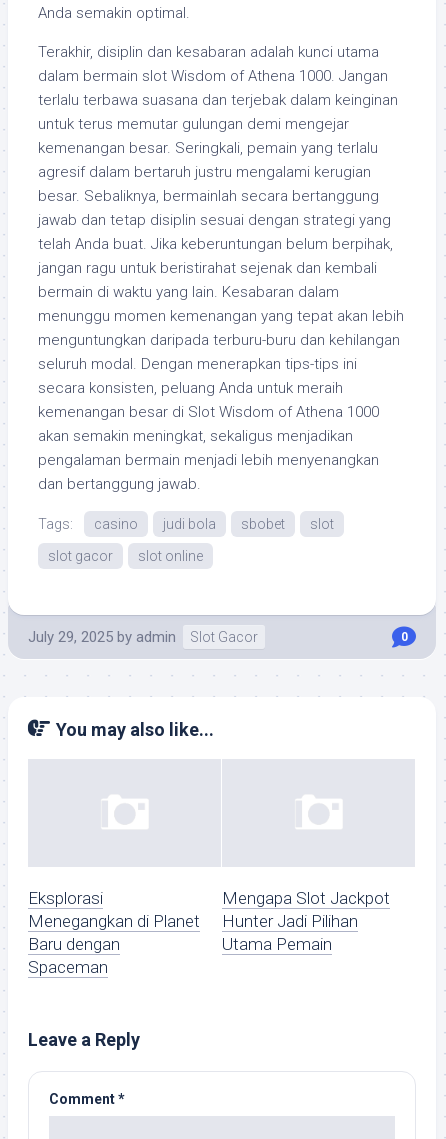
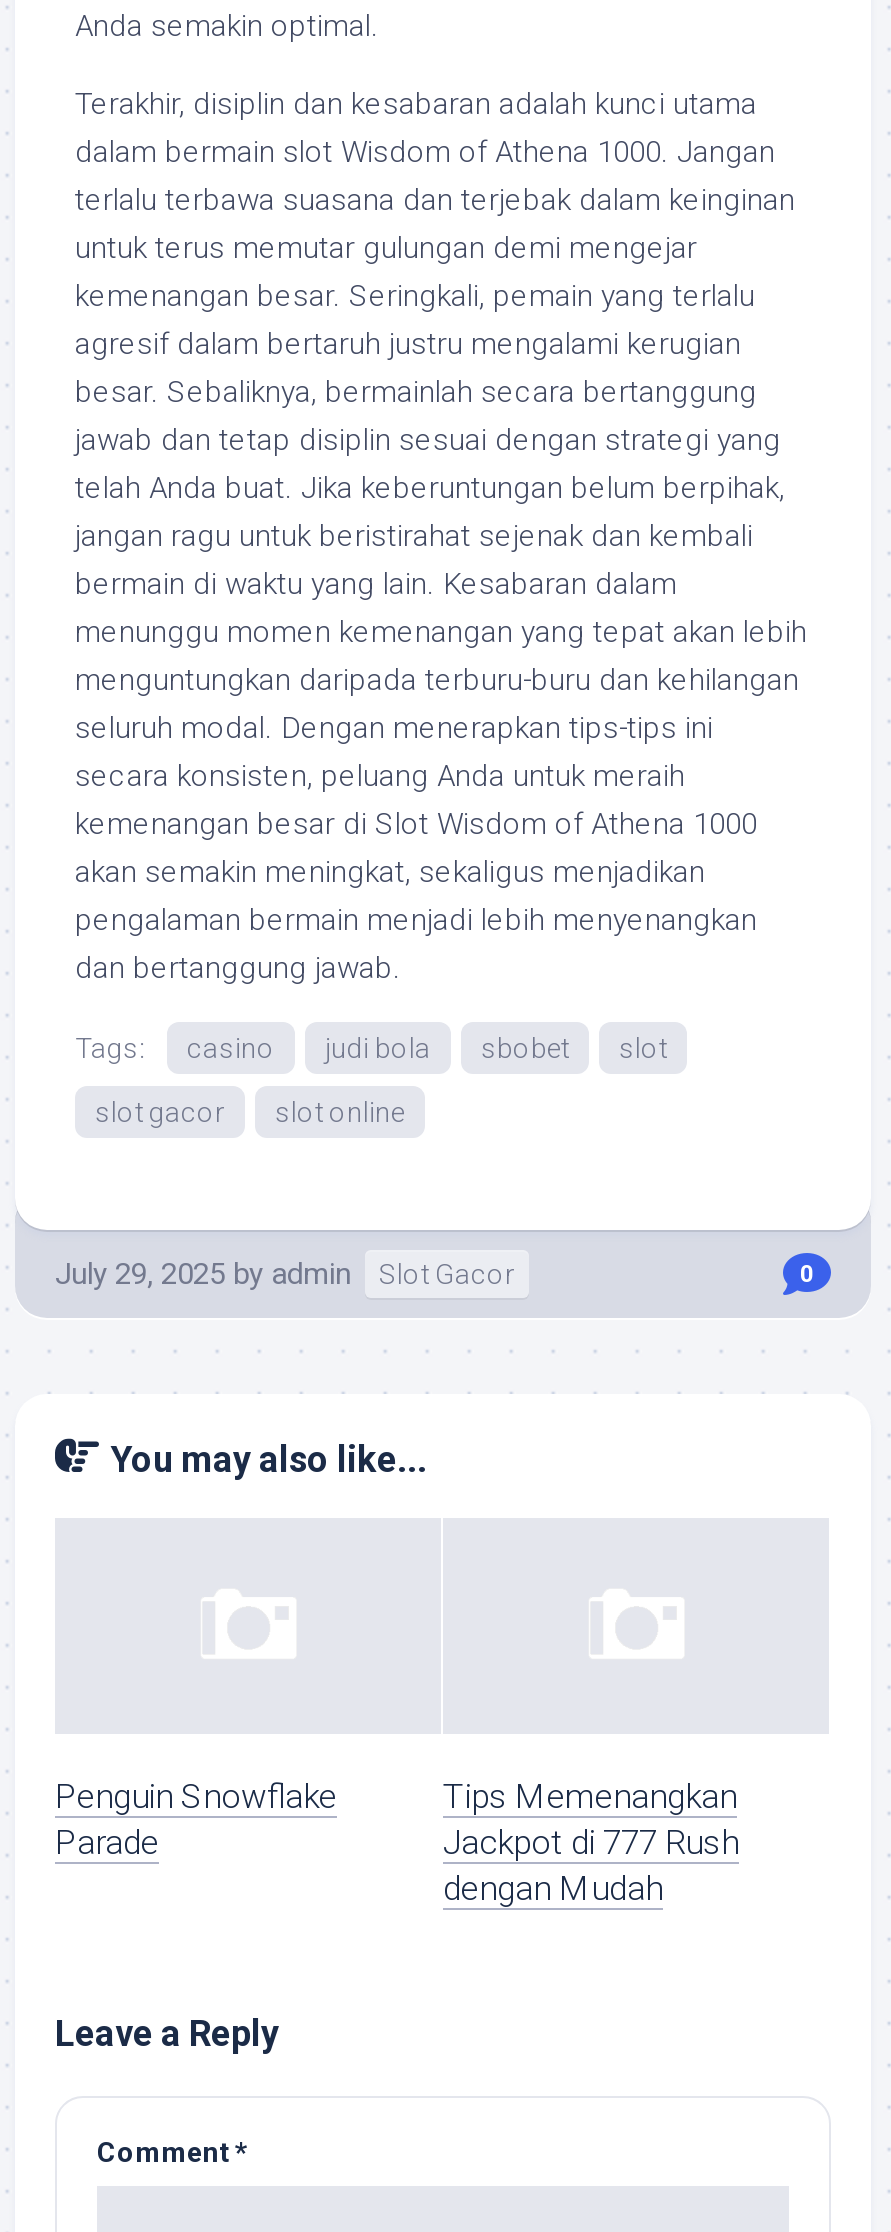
- Eksplorasi
- Menegangkan di Planet
- Baru dengan
- Spaceman
+ Penguin Snowflake
+ Parade

- Mengapa Slot Jackpot
- Hunter Jadi Pilihan
- Utama Pemain
+ Tips Memenangkan
+ Jackpot di 777 Rush
+ dengan Mudah
